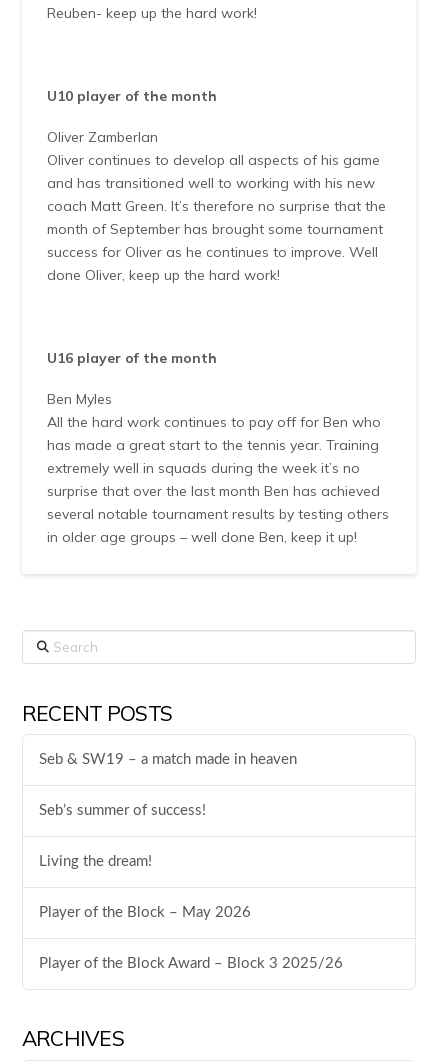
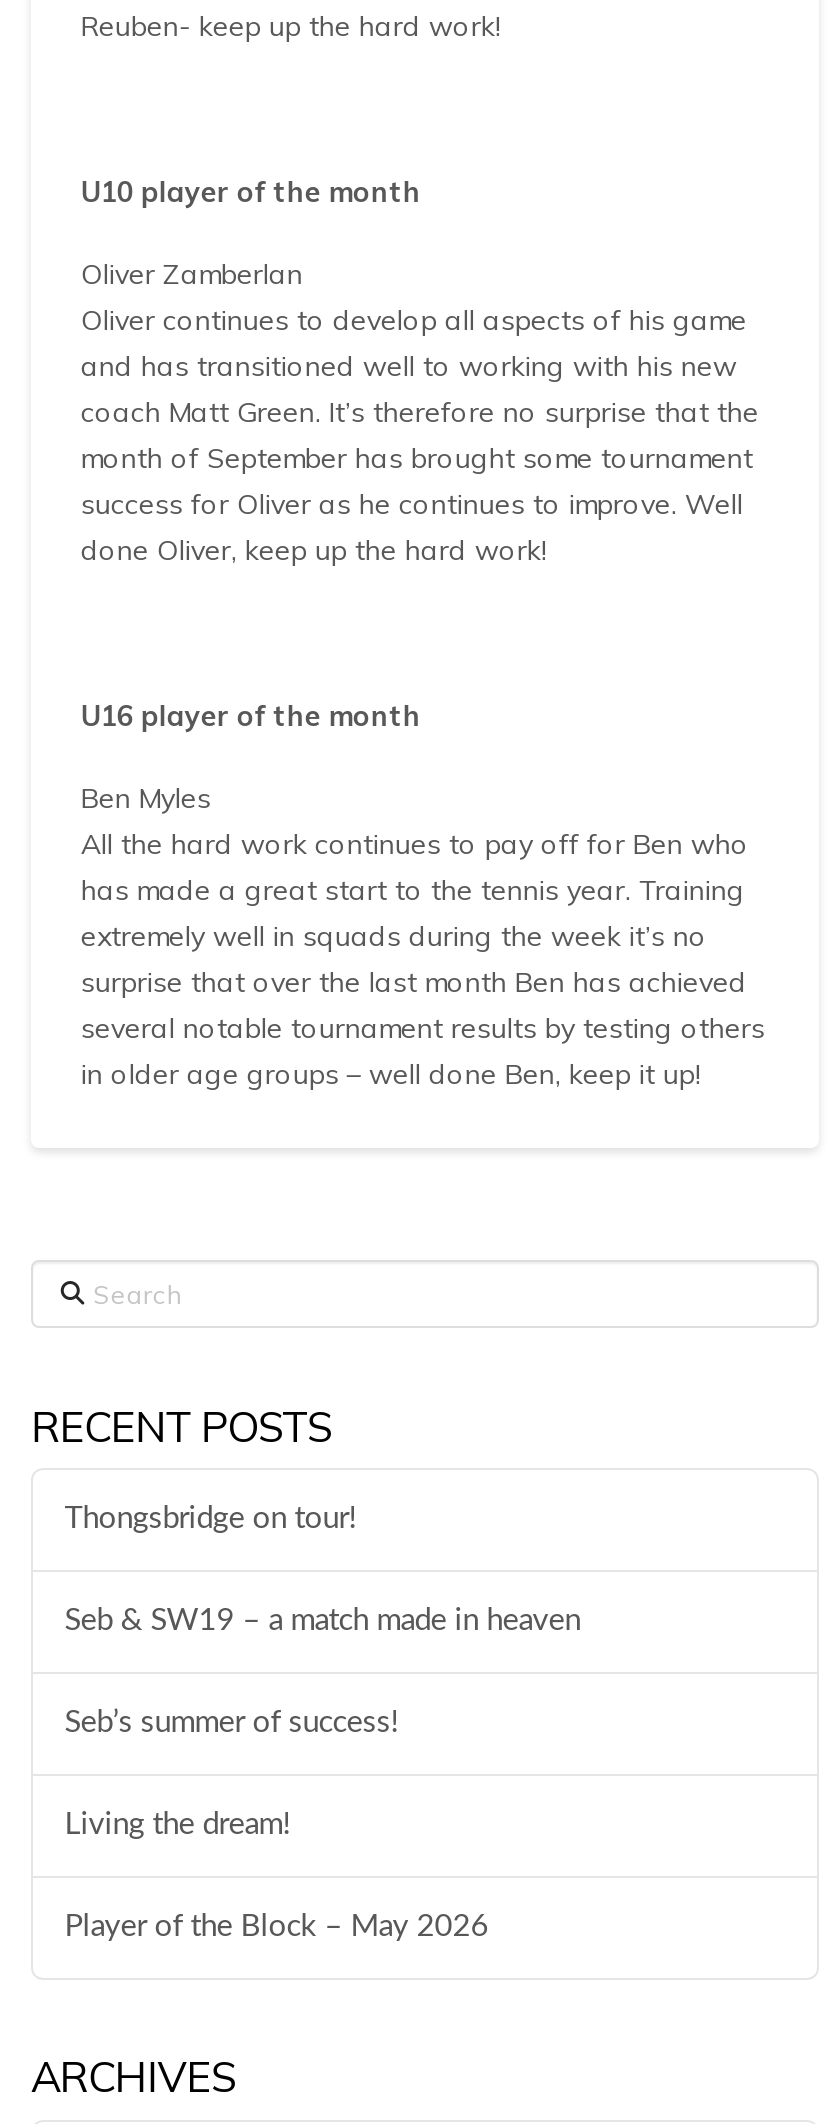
+ Thongsbridge on tour!

moved down: Seb & SW19 – a match made in heaven | Seb’s summer of success! | Living the dream! | Player of the Block – May 2026

- Player of the Block Award – Block 3 2025/26
